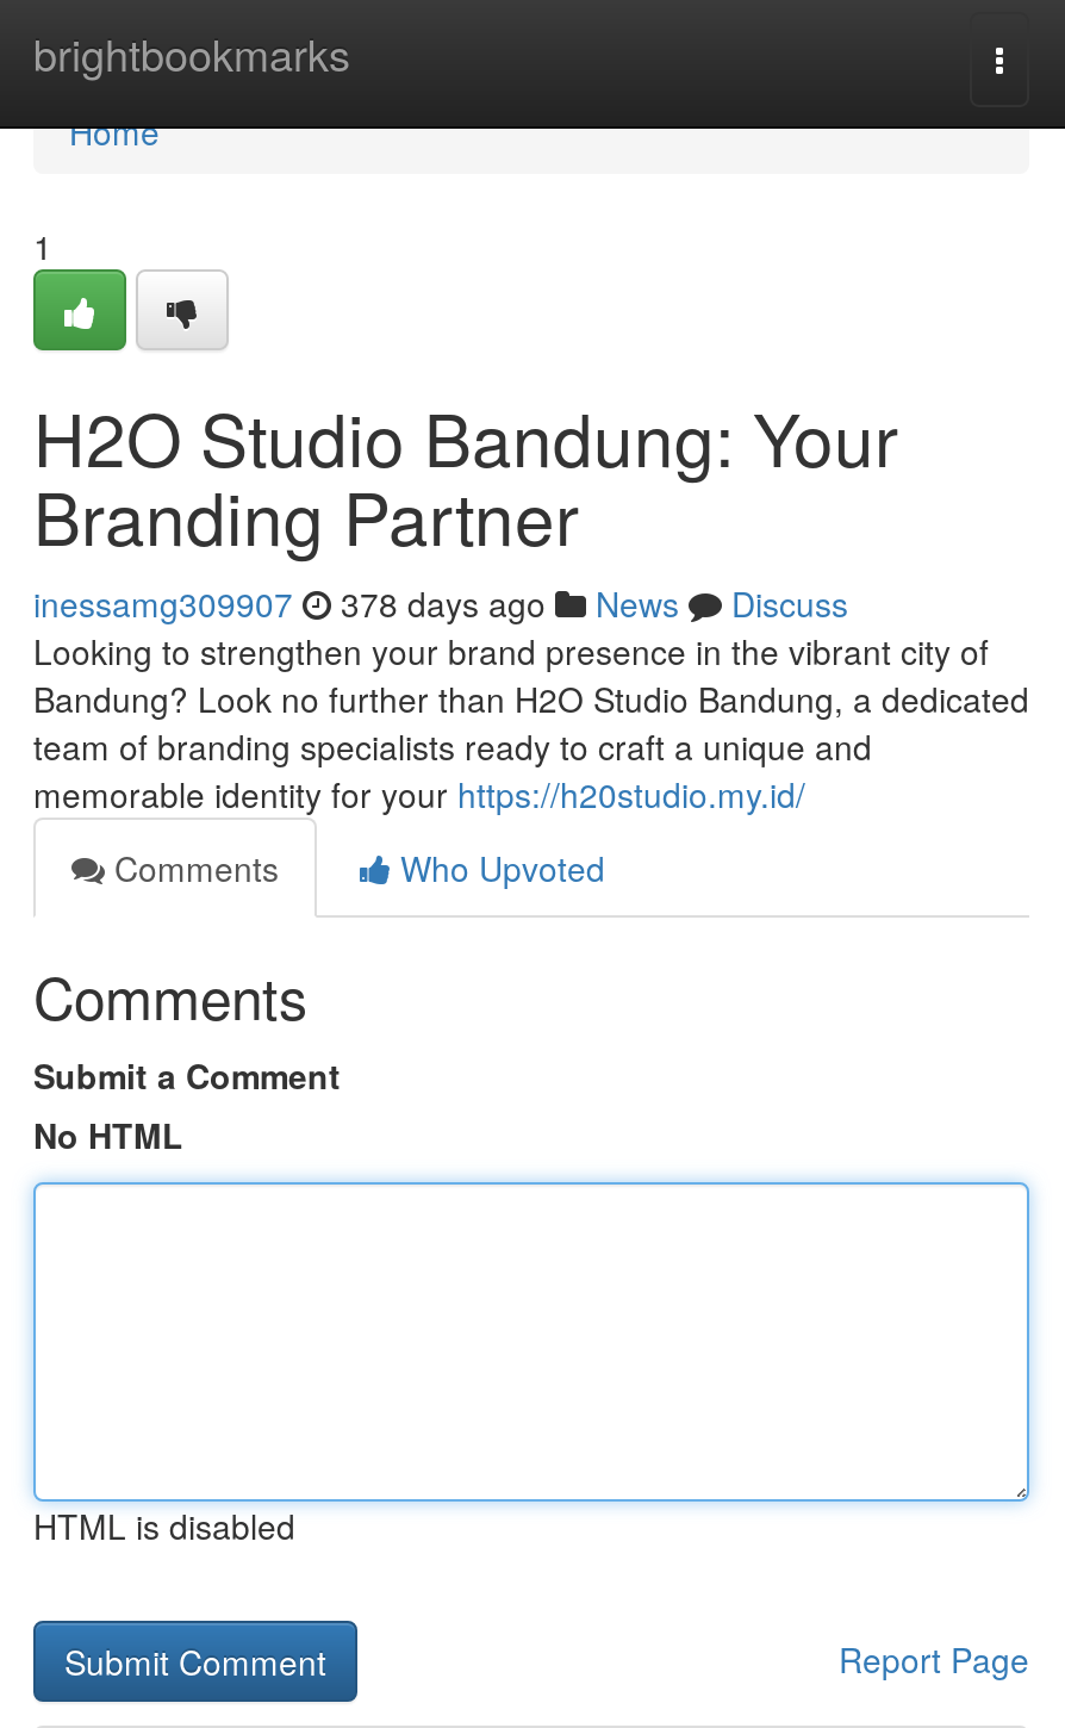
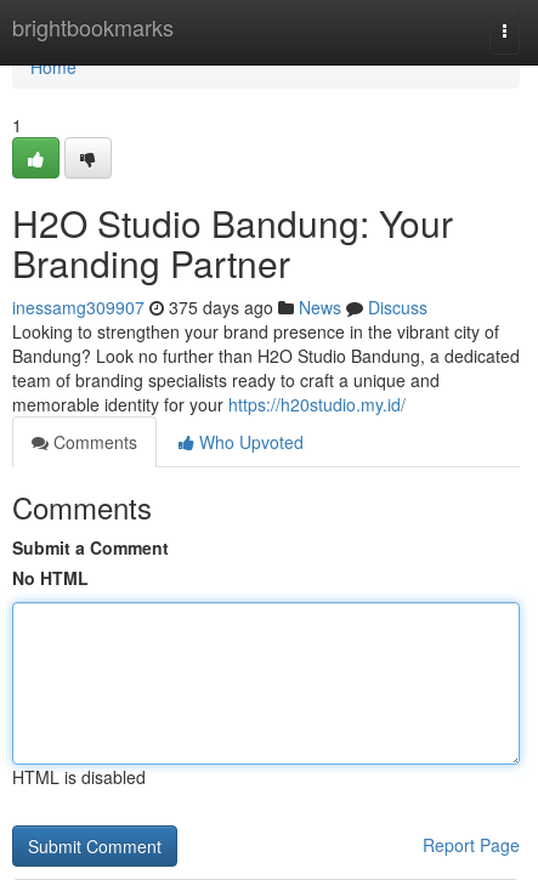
- inessamg309907 378 days ago News Discuss
+ inessamg309907 375 days ago News Discuss
